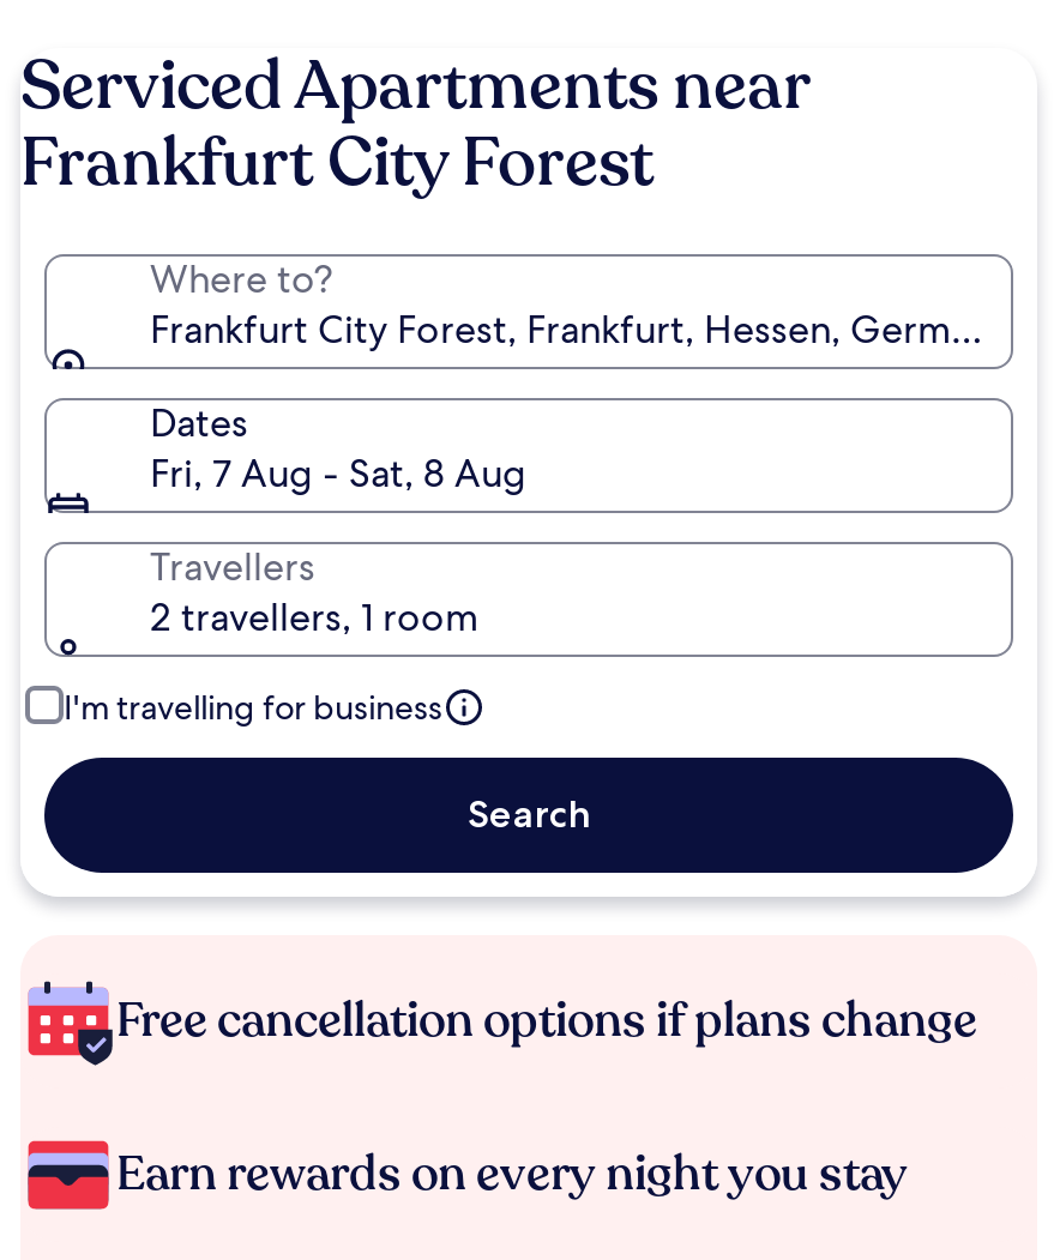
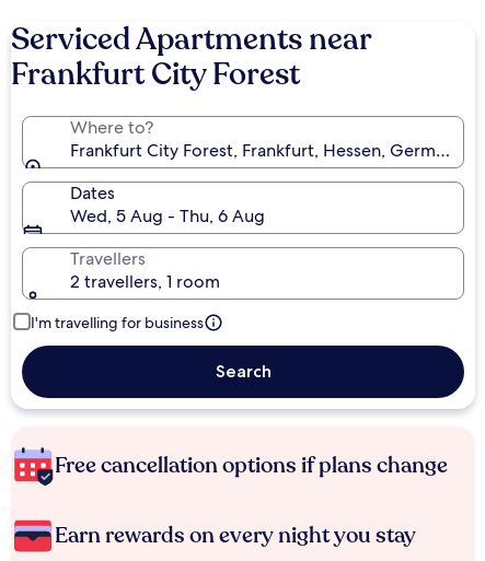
- Fri, 7 Aug - Sat, 8 Aug
+ Wed, 5 Aug - Thu, 6 Aug
